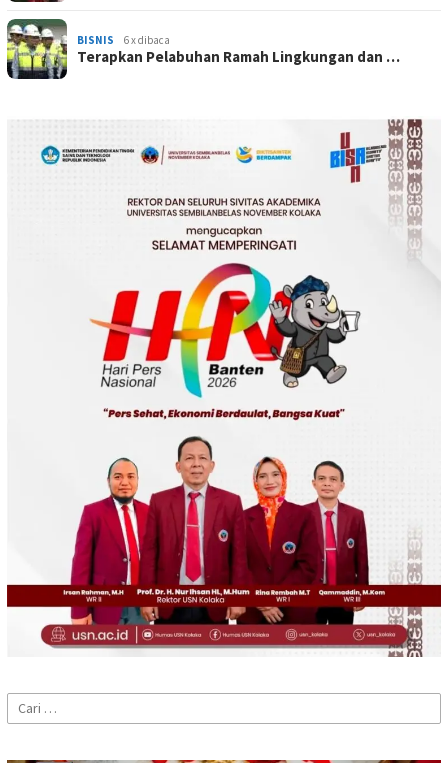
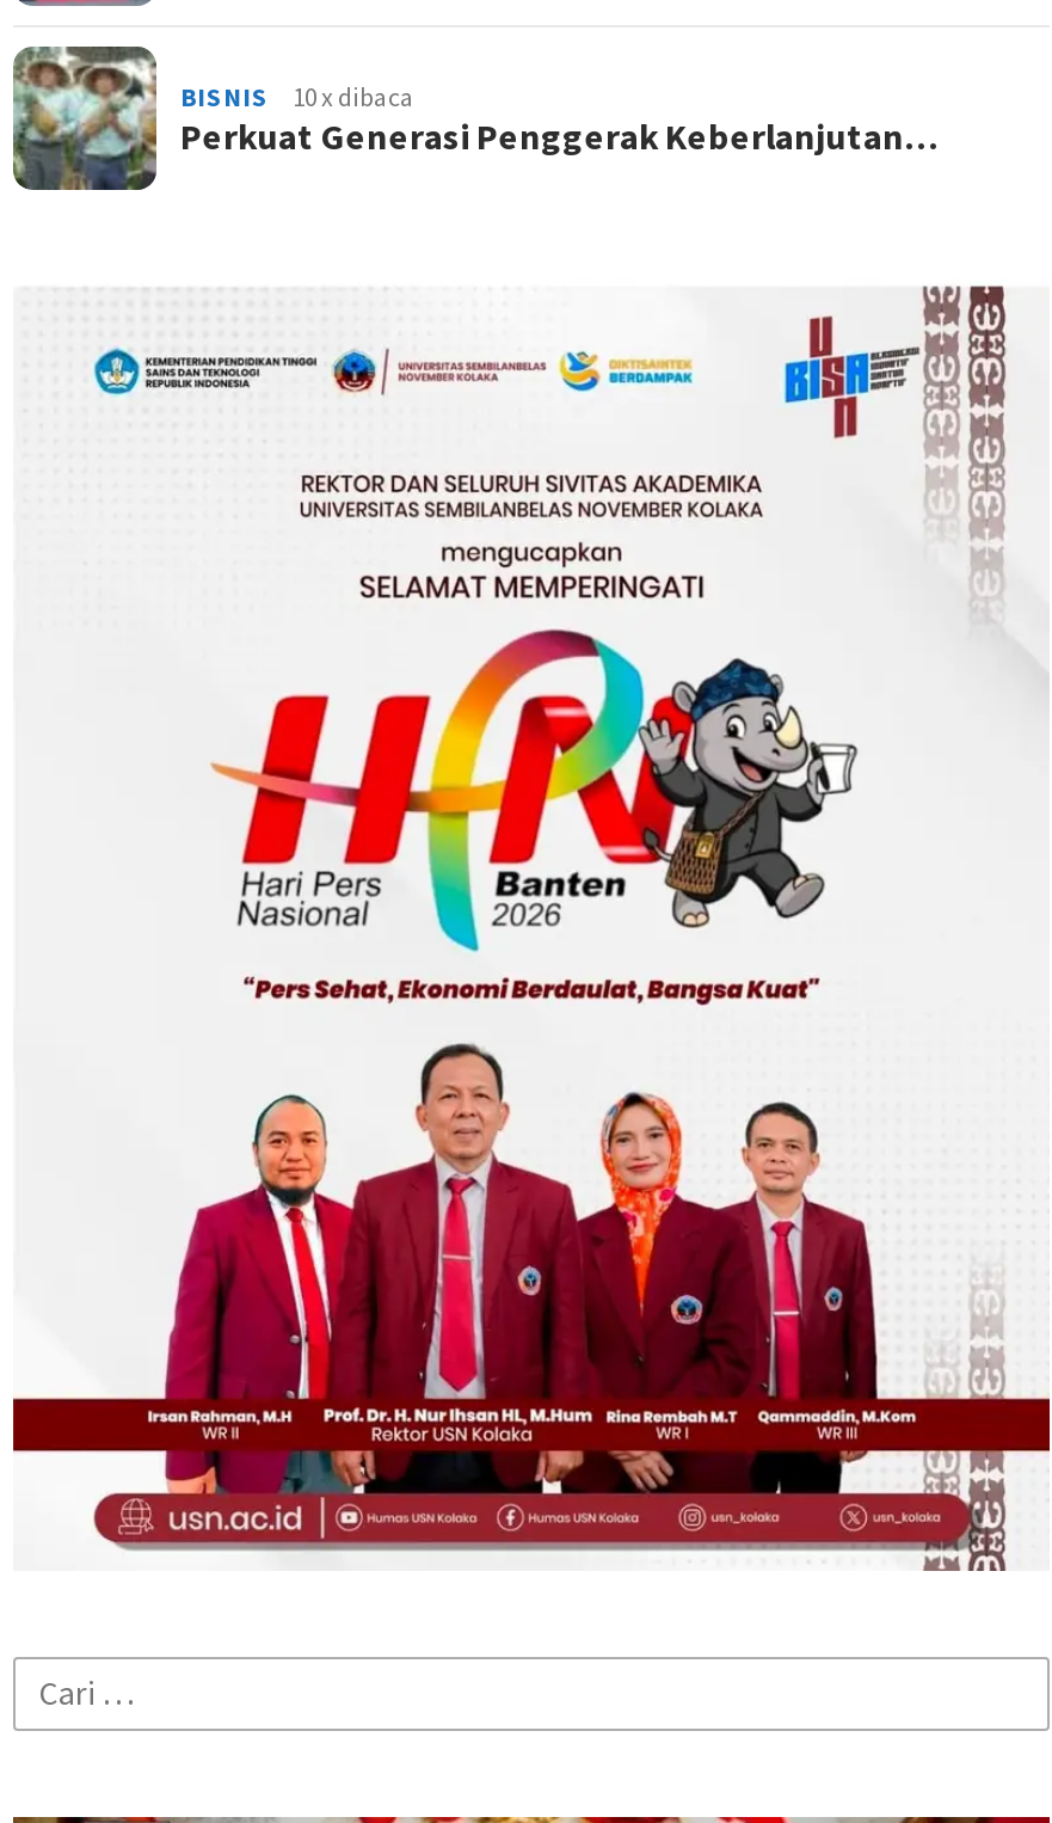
- [image]
- 6 x dibaca
- Terapkan Pelabuhan Ramah Lingkungan dan …
+ [image]
+ 10 x dibaca
+ Perkuat Generasi Penggerak Keberlanjutan…
